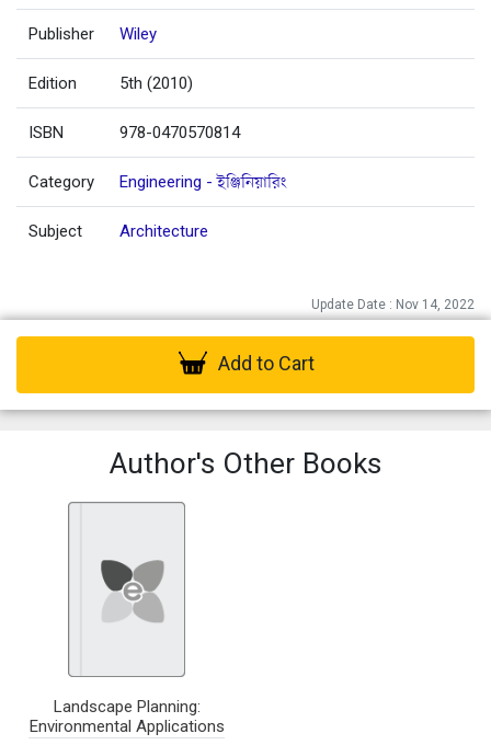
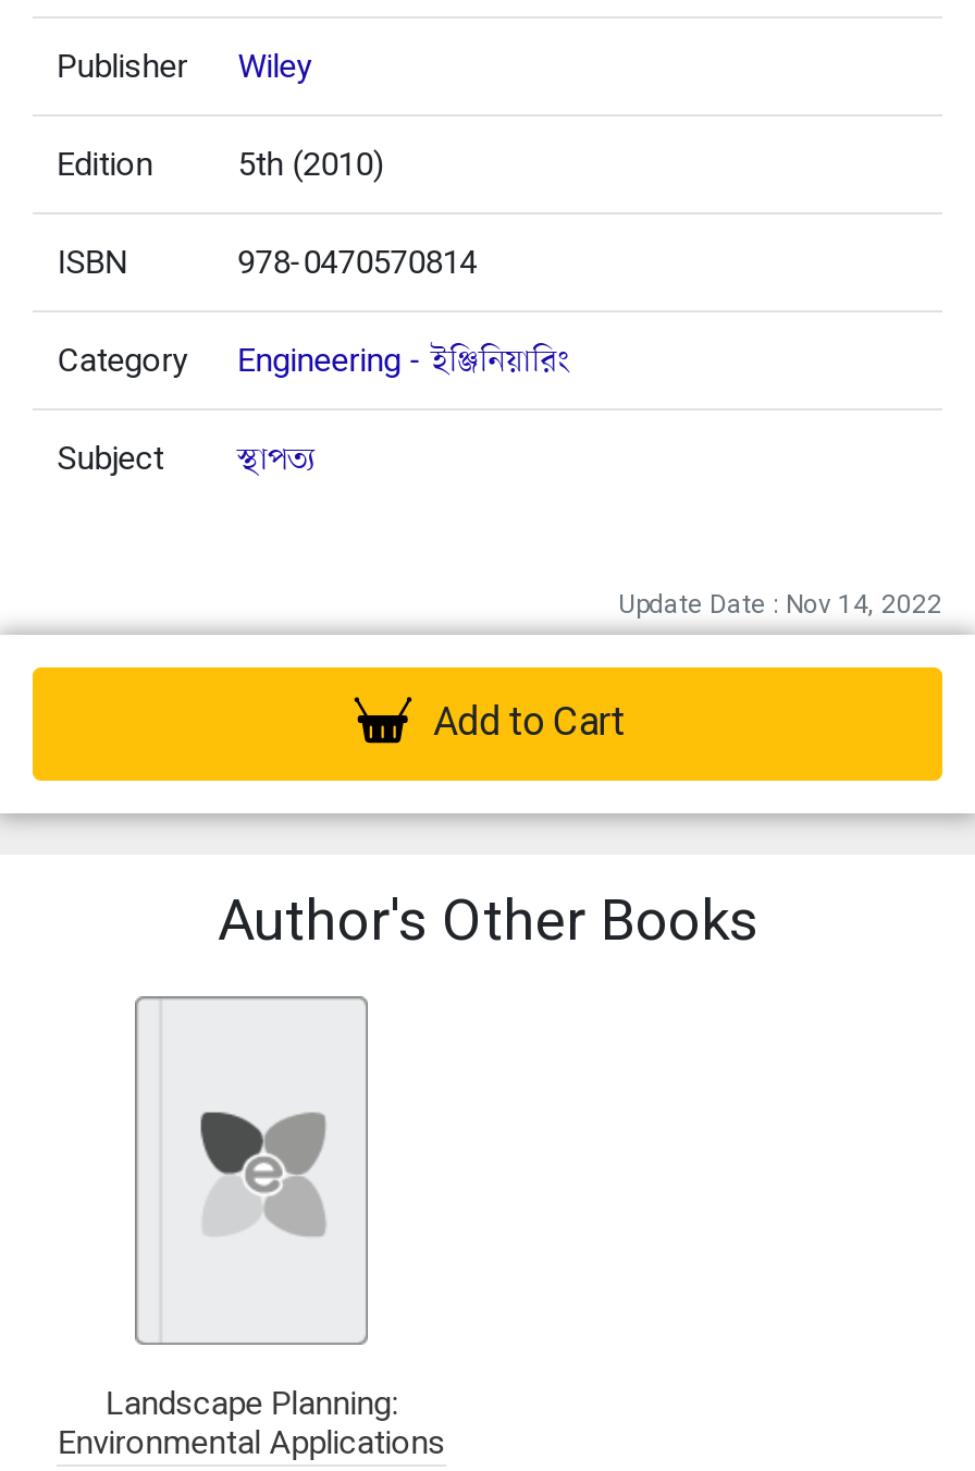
- Architecture
+ স্থাপত্য
